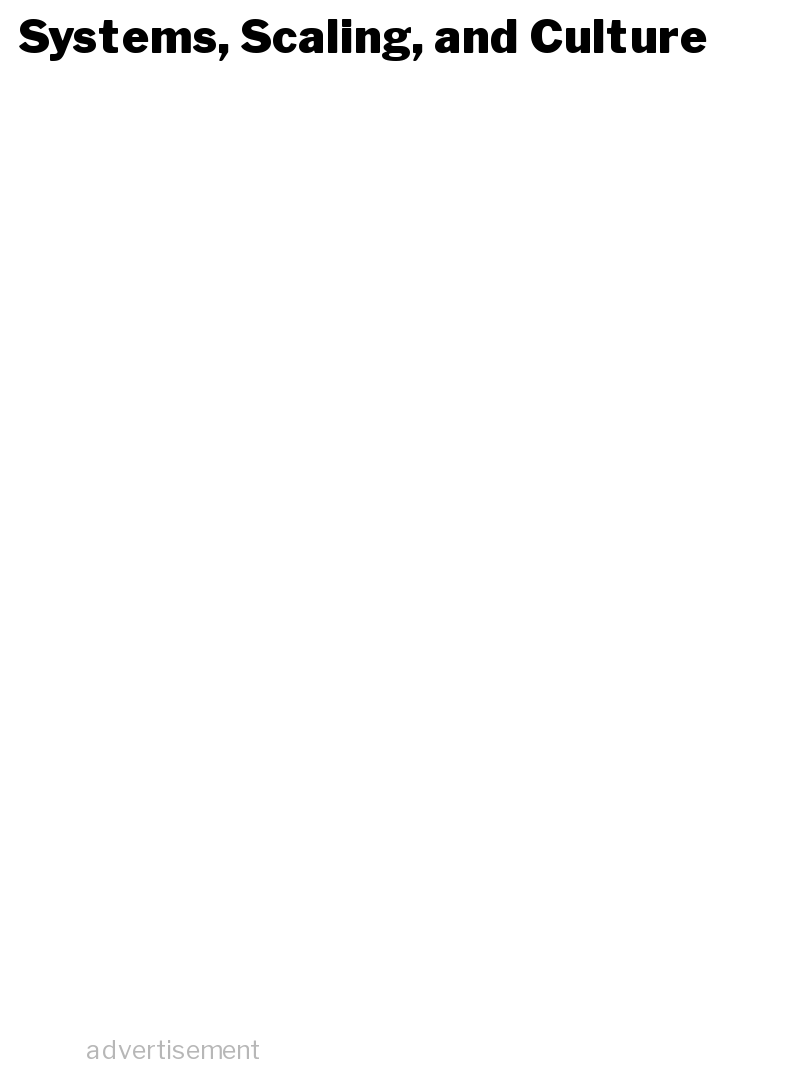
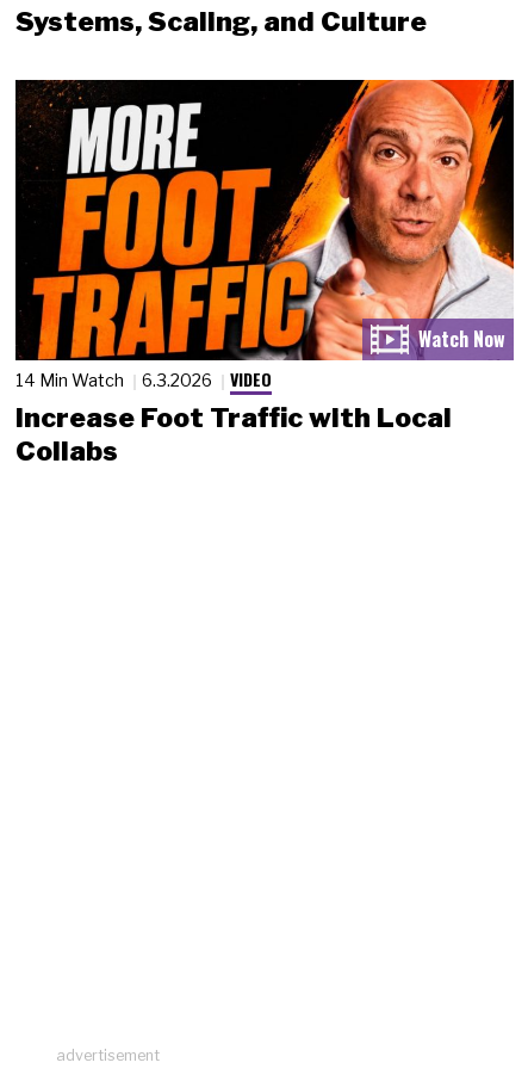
+ [image]
+ 14 Min Watch
+ 6.3.2026
+ VIDEO
+ Increase Foot Traffic with Local
+ Collabs
